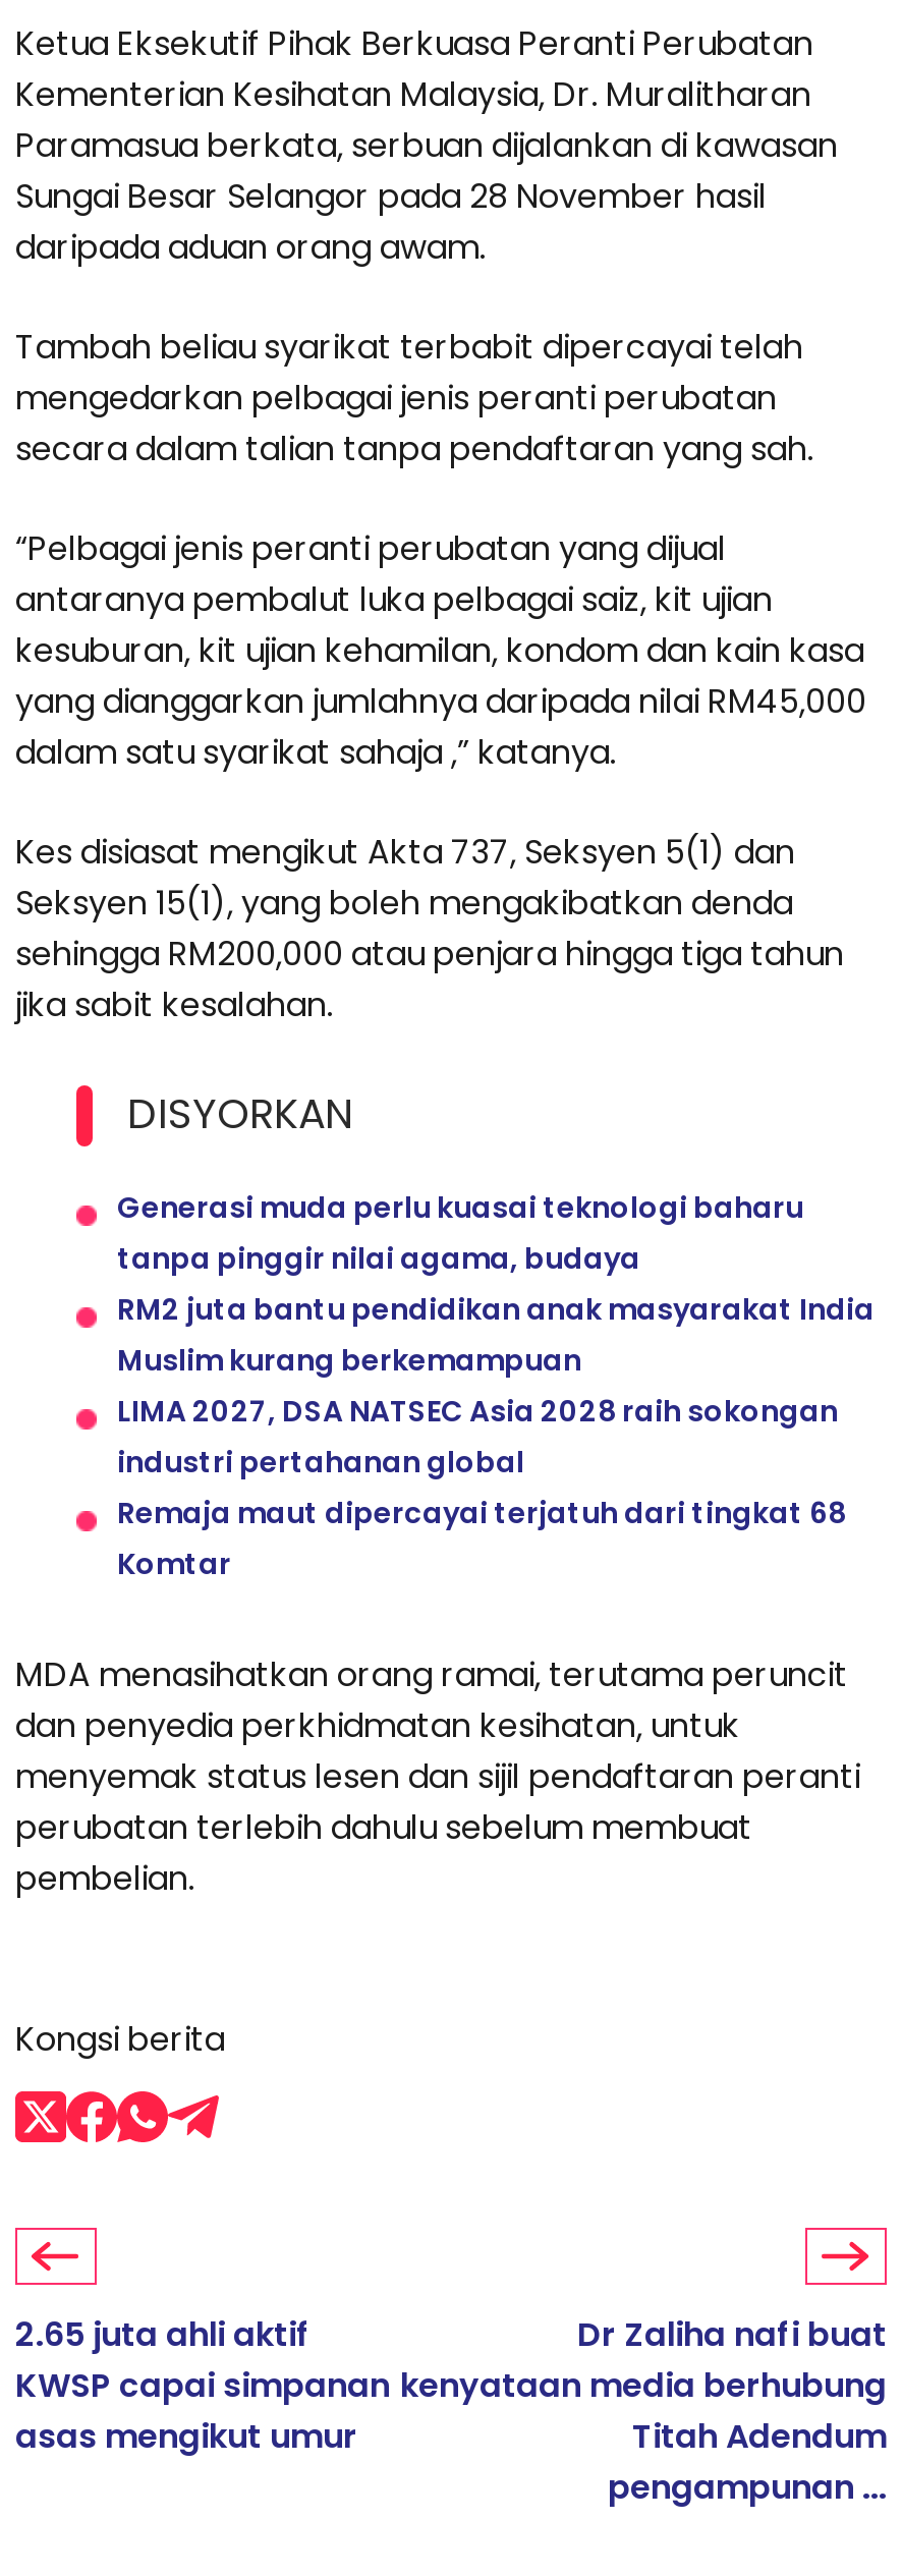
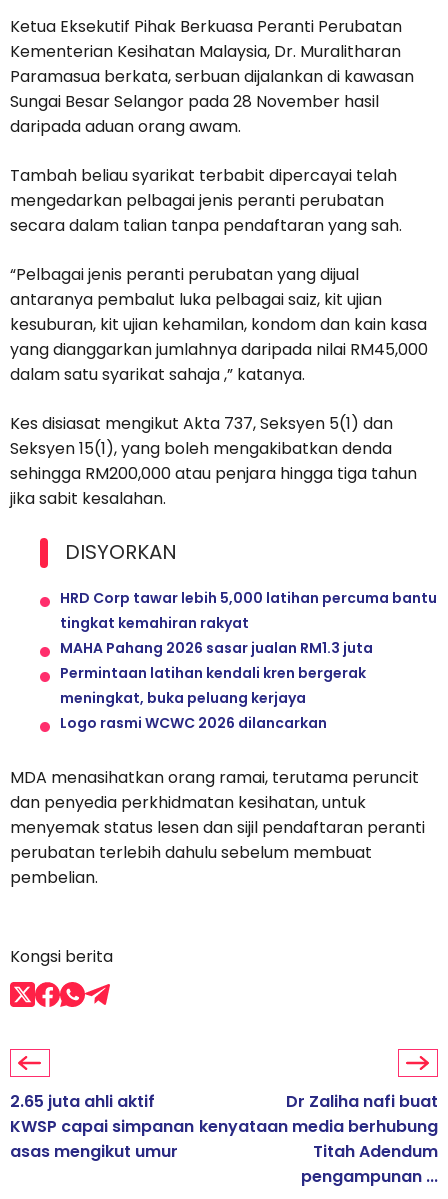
- Generasi muda perlu kuasai teknologi baharu
- tanpa pinggir nilai agama, budaya
- RM2 juta bantu pendidikan anak masyarakat India
- Muslim kurang berkemampuan
- LIMA 2027, DSA NATSEC Asia 2028 raih sokongan
- industri pertahanan global
- Remaja maut dipercayai terjatuh dari tingkat 68
- Komtar
+ HRD Corp tawar lebih 5,000 latihan percuma bantu
+ tingkat kemahiran rakyat
+ MAHA Pahang 2026 sasar jualan RM1.3 juta
+ Permintaan latihan kendali kren bergerak
+ meningkat, buka peluang kerjaya
+ Logo rasmi WCWC 2026 dilancarkan
